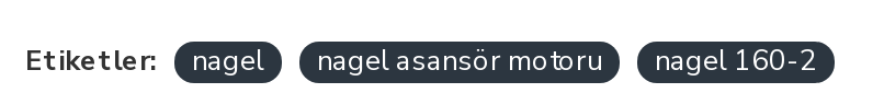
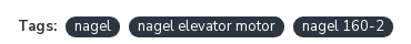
- Etiketler:
+ Tags:

- nagel asansör motoru
+ nagel elevator motor
